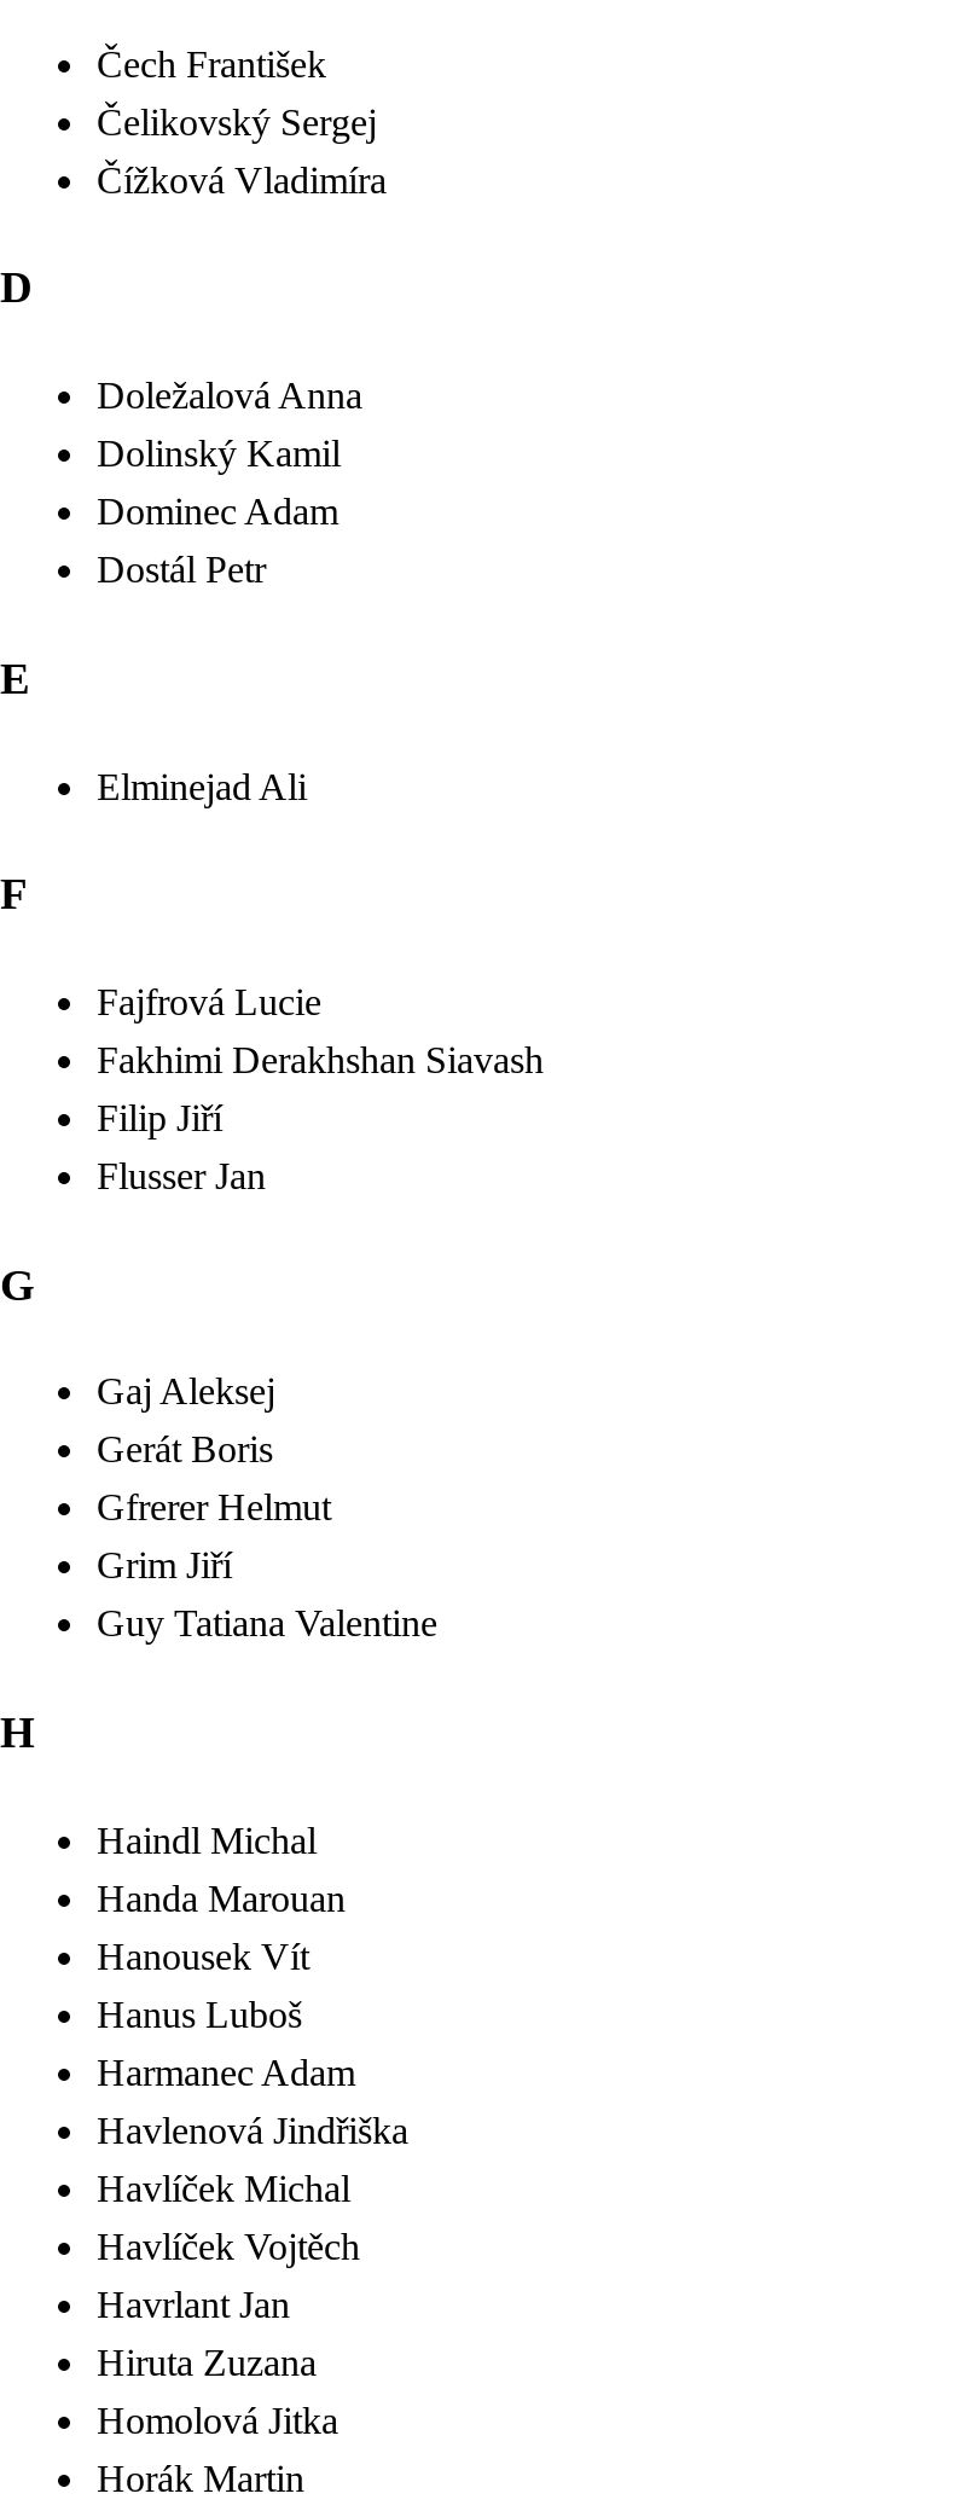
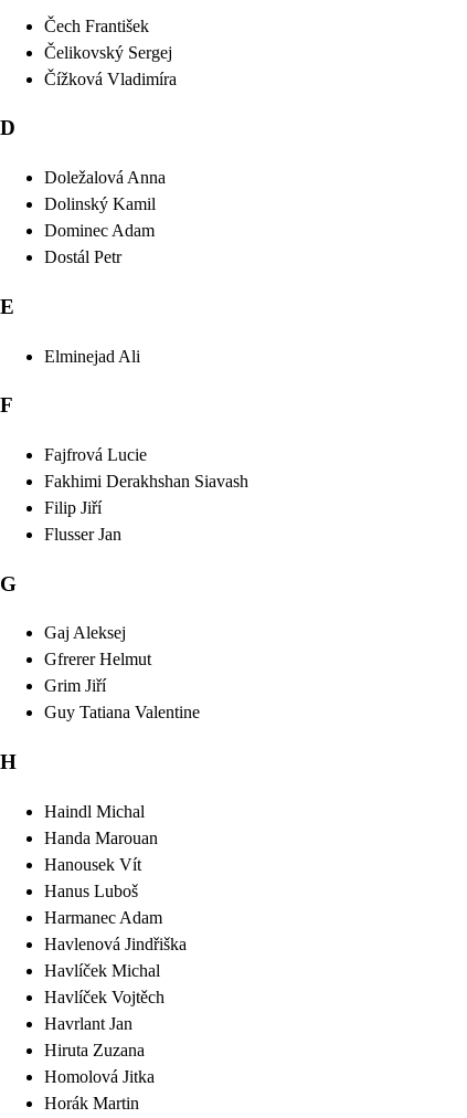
- Gerát Boris
